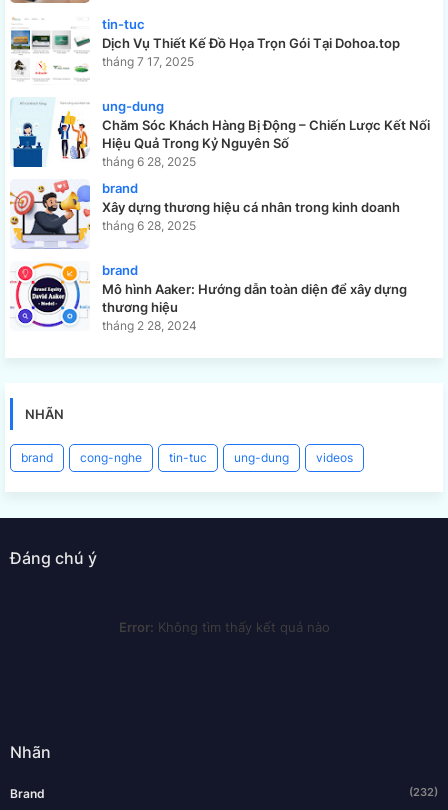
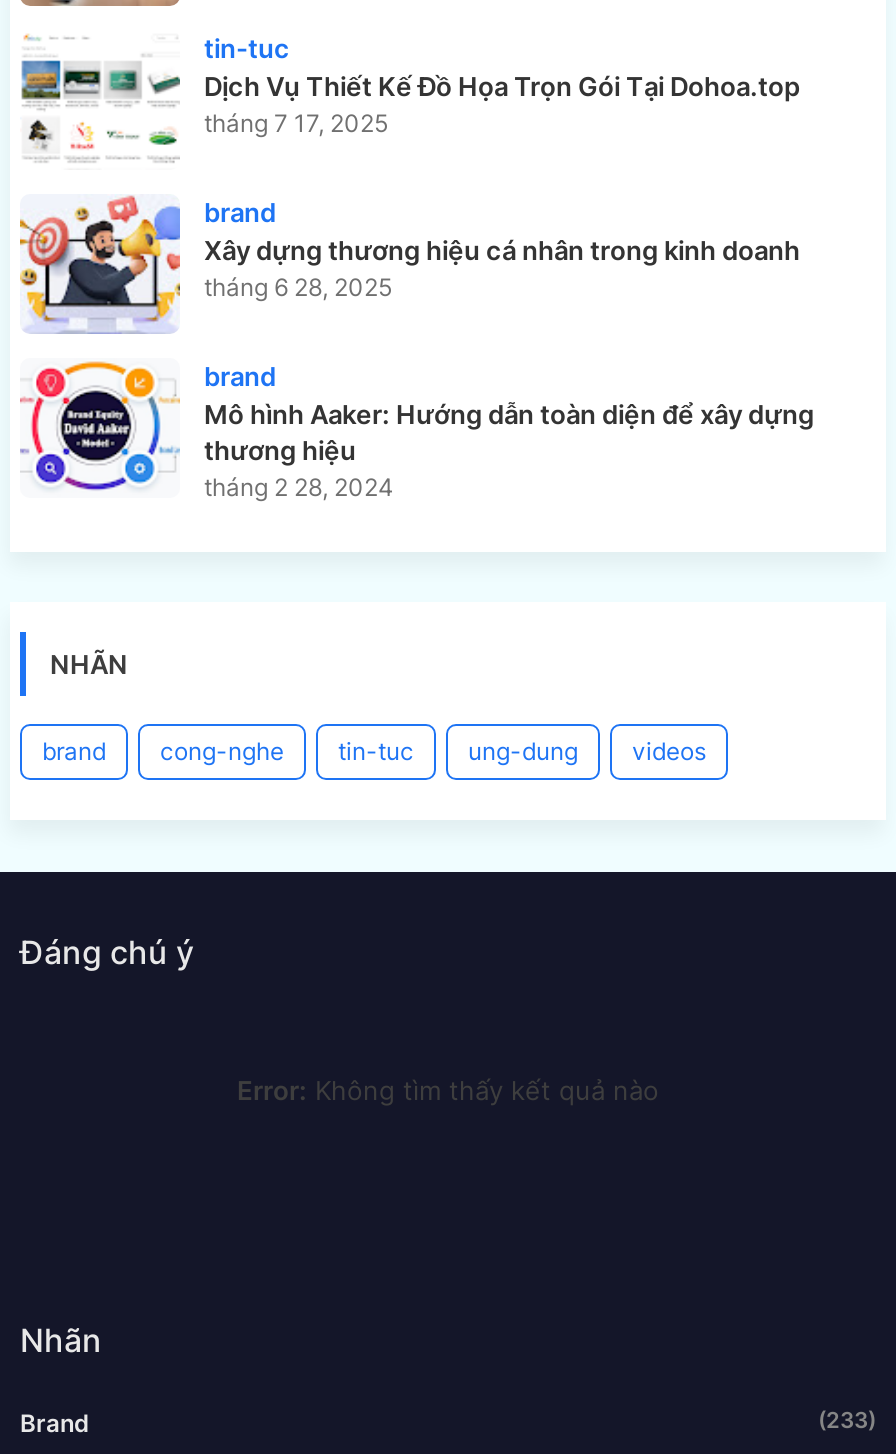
- [image]
- ung-dung
- Chăm Sóc Khách Hàng Bị Động – Chiến Lược Kết Nối
- Hiệu Quả Trong Kỷ Nguyên Số
- tháng 6 28, 2025

- (232)
+ (233)
